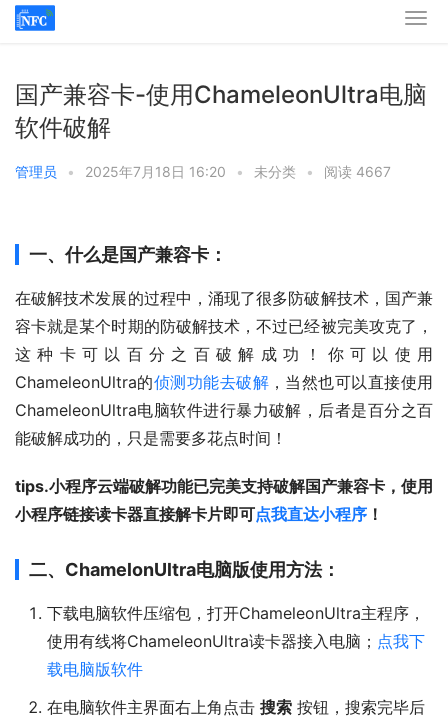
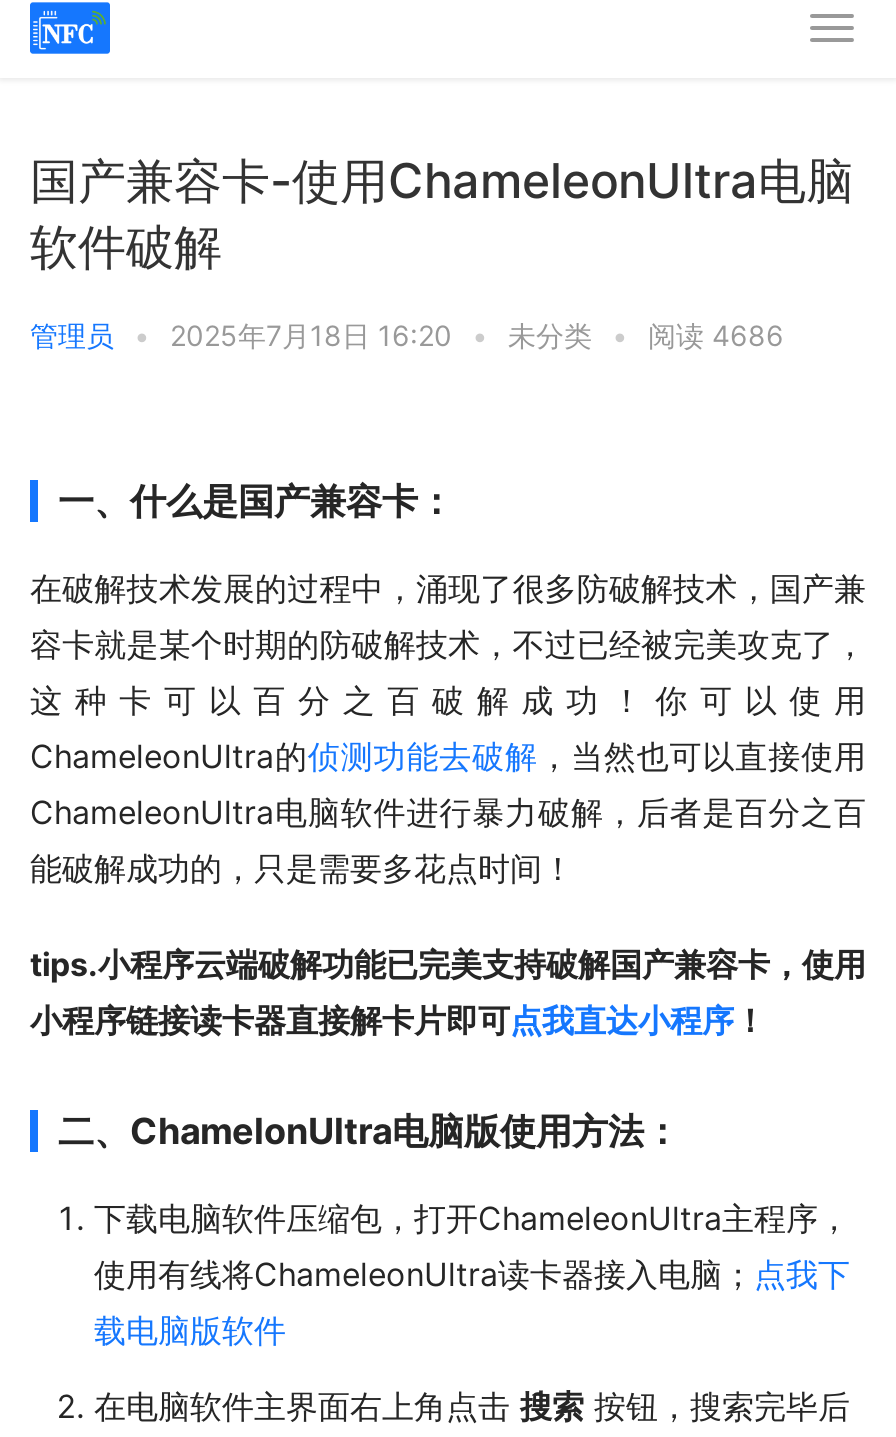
- 管理员 • 2025年7月18日 16:20 • 未分类 • 阅读 4667
+ 管理员 • 2025年7月18日 16:20 • 未分类 • 阅读 4686
